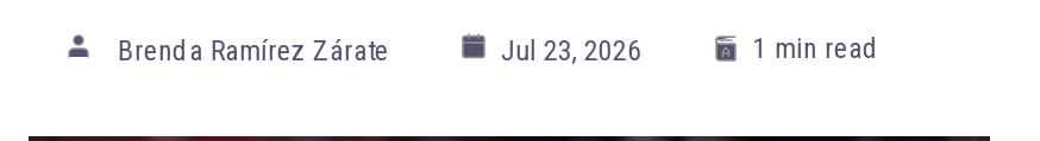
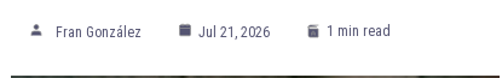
- Brenda Ramírez Zárate
- Jul 23, 2026
+ Fran González
+ Jul 21, 2026
